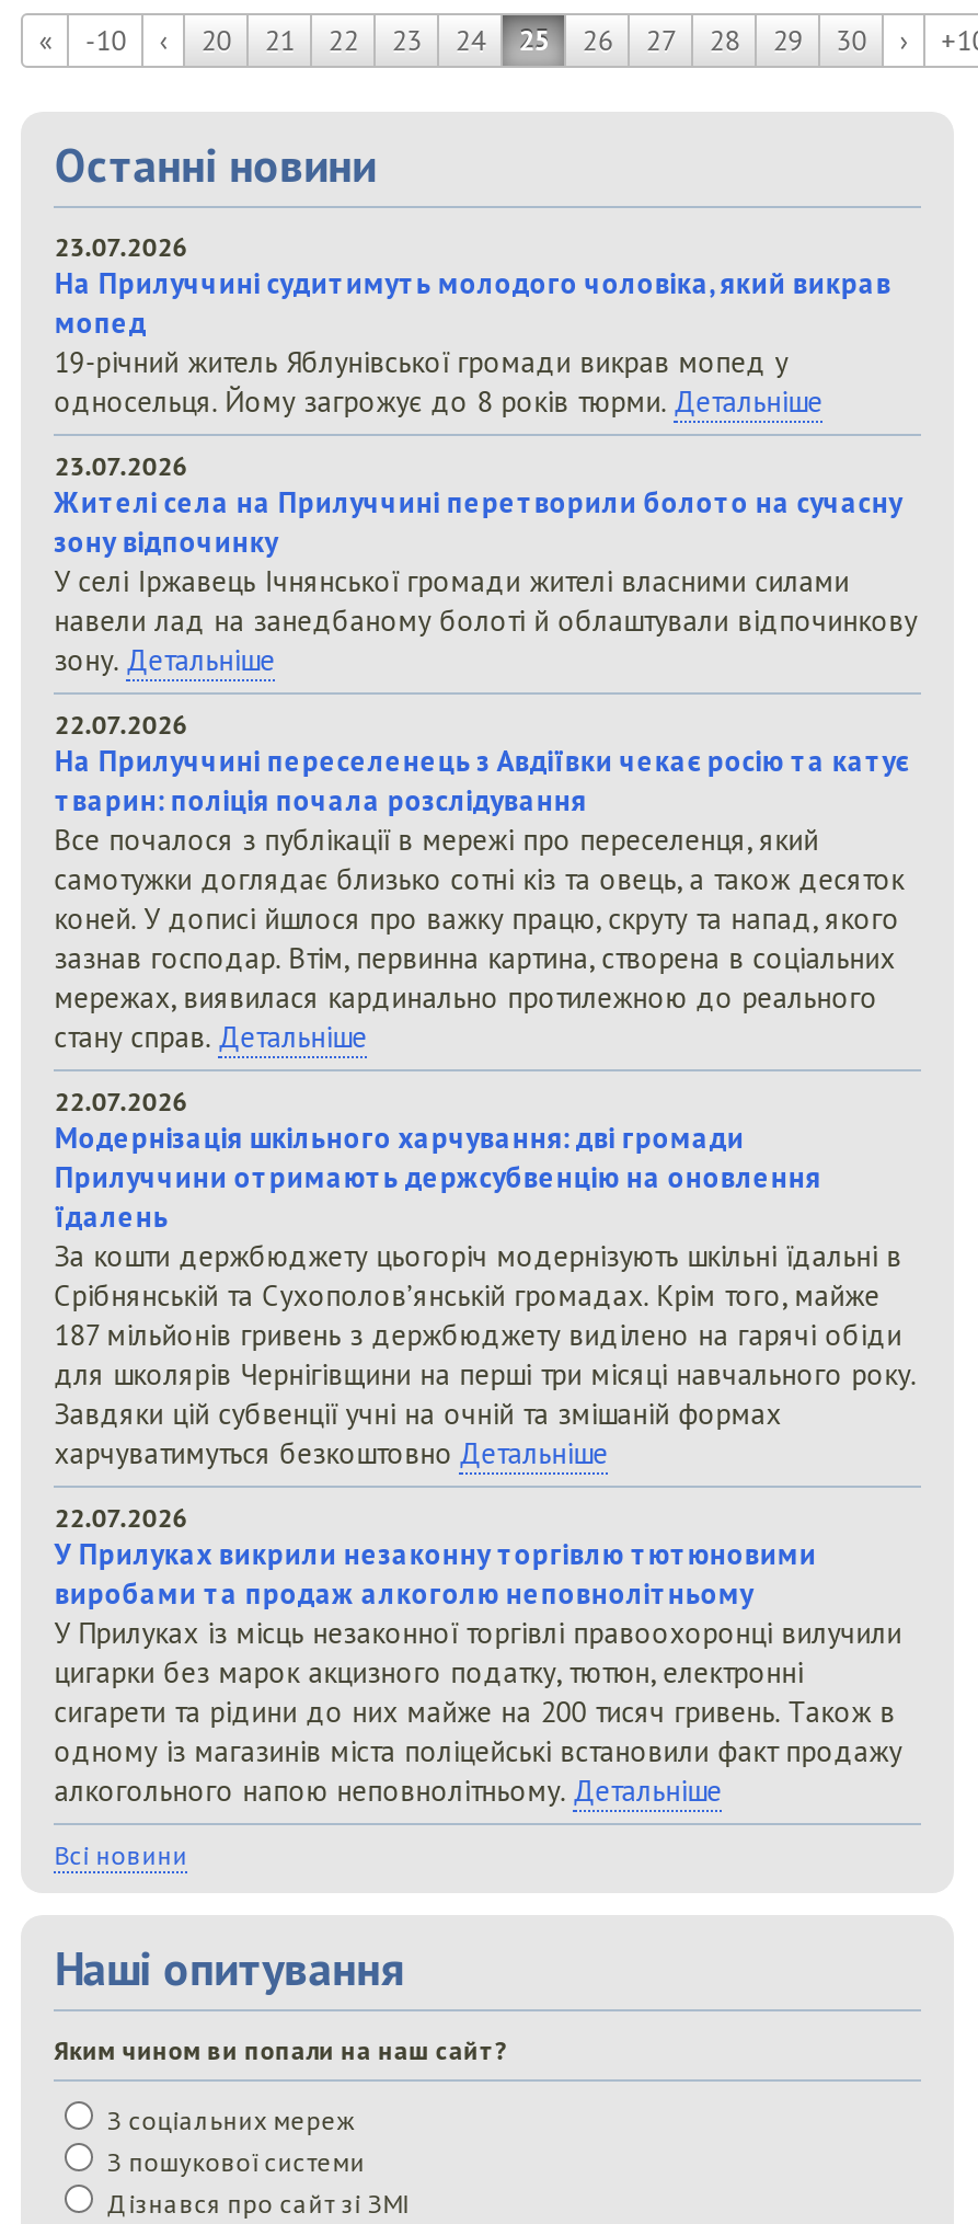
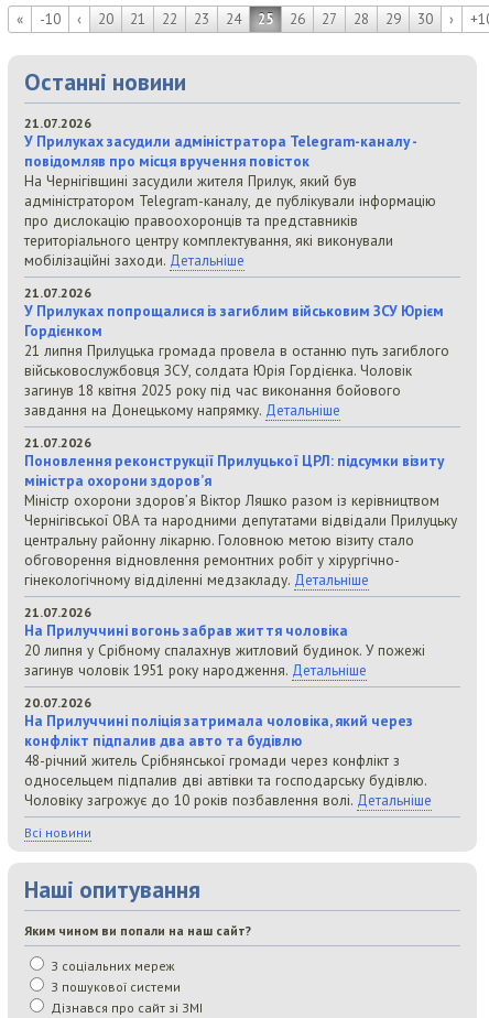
- 23.07.2026
- На Прилуччині судитимуть молодого чоловіка, який викрав
- мопед
- 19-річний житель Яблунівської громади викрав мопед у
- односельця. Йому загрожує до 8 років тюрми. Детальніше
+ 21.07.2026
+ У Прилуках засудили адміністратора Telegram-каналу -
+ повідомляв про місця вручення повісток
+ На Чернігівщині засудили жителя Прилук, який був
+ адміністратором Telegram-каналу, де публікували інформацію
+ про дислокацію правоохоронців та представників
+ територіального центру комплектування, які виконували
+ мобілізаційні заходи. Детальніше

- 23.07.2026
- Жителі села на Прилуччині перетворили болото на сучасну
- зону відпочинку
- У селі Іржавець Ічнянської громади жителі власними силами
- навели лад на занедбаному болоті й облаштували відпочинкову
- зону. Детальніше
+ 21.07.2026
+ У Прилуках попрощалися із загиблим військовим ЗСУ Юрієм
+ Гордієнком
+ 21 липня Прилуцька громада провела в останню путь загиблого
+ військовослужбовця ЗСУ, солдата Юрія Гордієнка. Чоловік
+ загинув 18 квітня 2025 року під час виконання бойового
+ завдання на Донецькому напрямку. Детальніше

- 22.07.2026
- На Прилуччині переселенець з Авдіївки чекає росію та катує
- тварин: поліція почала розслідування
- Все почалося з публікації в мережі про переселенця, який
- самотужки доглядає близько сотні кіз та овець, а також десяток
- коней. У дописі йшлося про важку працю, скруту та напад, якого
- зазнав господар. Втім, первинна картина, створена в соціальних
- мережах, виявилася кардинально протилежною до реального
- стану справ. Детальніше
+ 21.07.2026
+ Поновлення реконструкції Прилуцької ЦРЛ: підсумки візиту
+ міністра охорони здоров’я
+ Міністр охорони здоров’я Віктор Ляшко разом із керівництвом
+ Чернігівської ОВА та народними депутатами відвідали Прилуцьку
+ центральну районну лікарню. Головною метою візиту стало
+ обговорення відновлення ремонтних робіт у хірургічно-
+ гінекологічному відділенні медзакладу. Детальніше

- 22.07.2026
- Модернізація шкільного харчування: дві громади
- Прилуччини отримають держсубвенцію на оновлення
- їдалень
- За кошти держбюджету цьогоріч модернізують шкільні їдальні в
- Срібнянській та Сухополов’янській громадах. Крім того, майже
- 187 мільйонів гривень з держбюджету виділено на гарячі обіди
- для школярів Чернігівщини на перші три місяці навчального року.
- Завдяки цій субвенції учні на очній та змішаній формах
- харчуватимуться безкоштовно Детальніше
+ 21.07.2026
+ На Прилуччині вогонь забрав життя чоловіка
+ 20 липня у Срібному спалахнув житловий будинок. У пожежі
+ загинув чоловік 1951 року народження. Детальніше

- 22.07.2026
- У Прилуках викрили незаконну торгівлю тютюновими
- виробами та продаж алкоголю неповнолітньому
- У Прилуках із місць незаконної торгівлі правоохоронці вилучили
- цигарки без марок акцизного податку, тютюн, електронні
- сигарети та рідини до них майже на 200 тисяч гривень. Також в
- одному із магазинів міста поліцейські встановили факт продажу
- алкогольного напою неповнолітньому. Детальніше
+ 20.07.2026
+ На Прилуччині поліція затримала чоловіка, який через
+ конфлікт підпалив два авто та будівлю
+ 48-річний житель Срібнянської громади через конфлікт з
+ односельцем підпалив дві автівки та господарську будівлю.
+ Чоловіку загрожує до 10 років позбавлення волі. Детальніше
